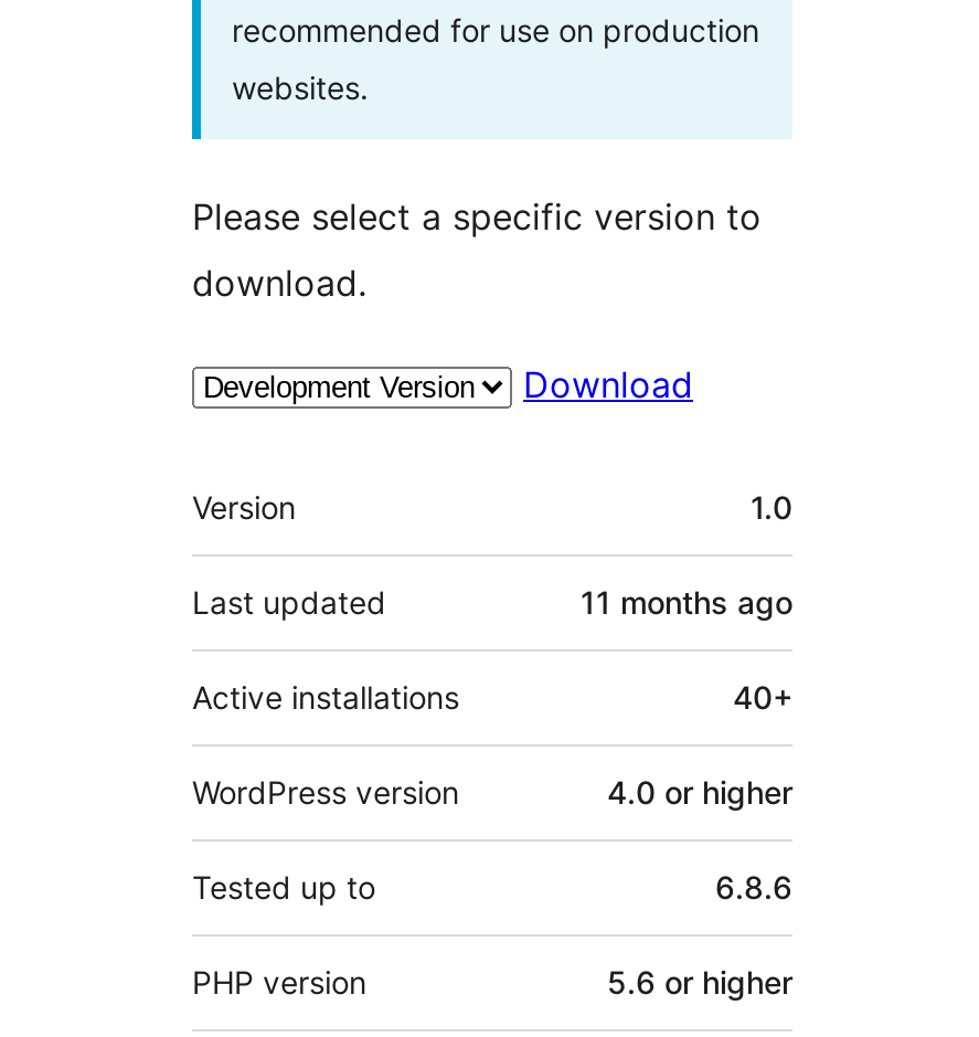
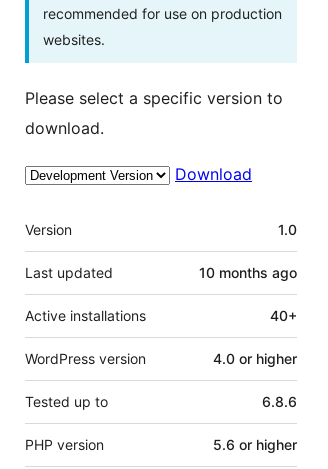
- 11 months ago
+ 10 months ago
